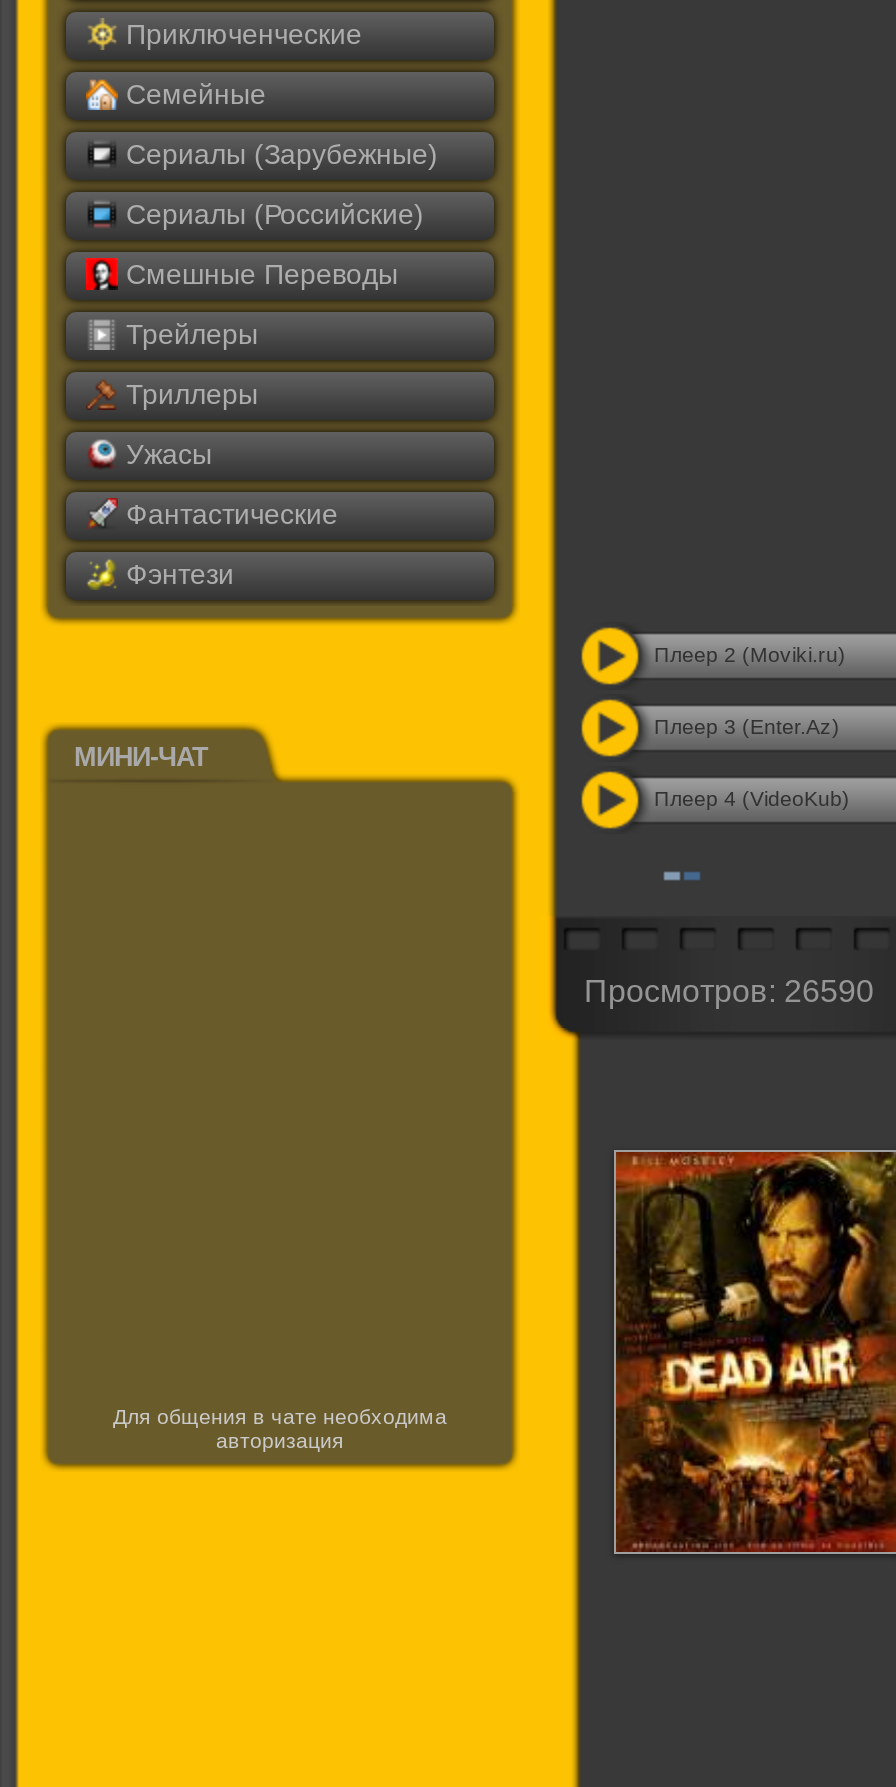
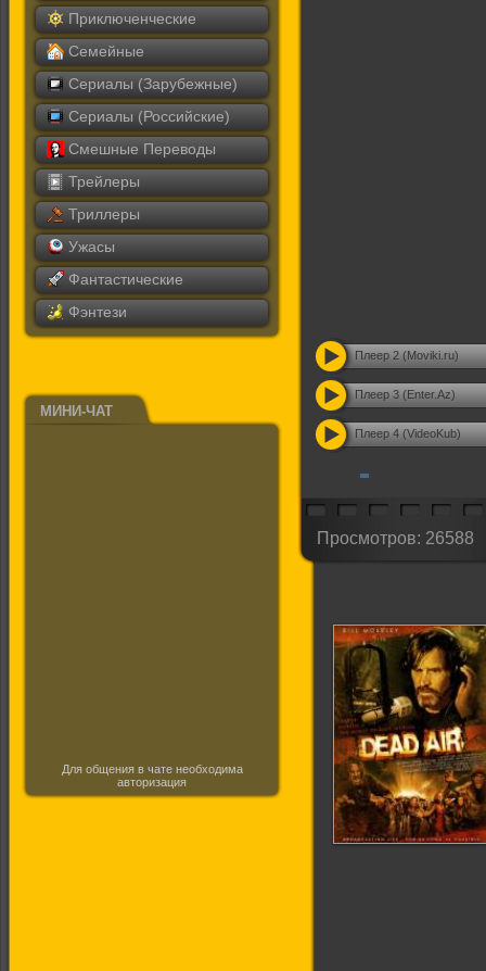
- Просмотров: 26590
+ Просмотров: 26588
